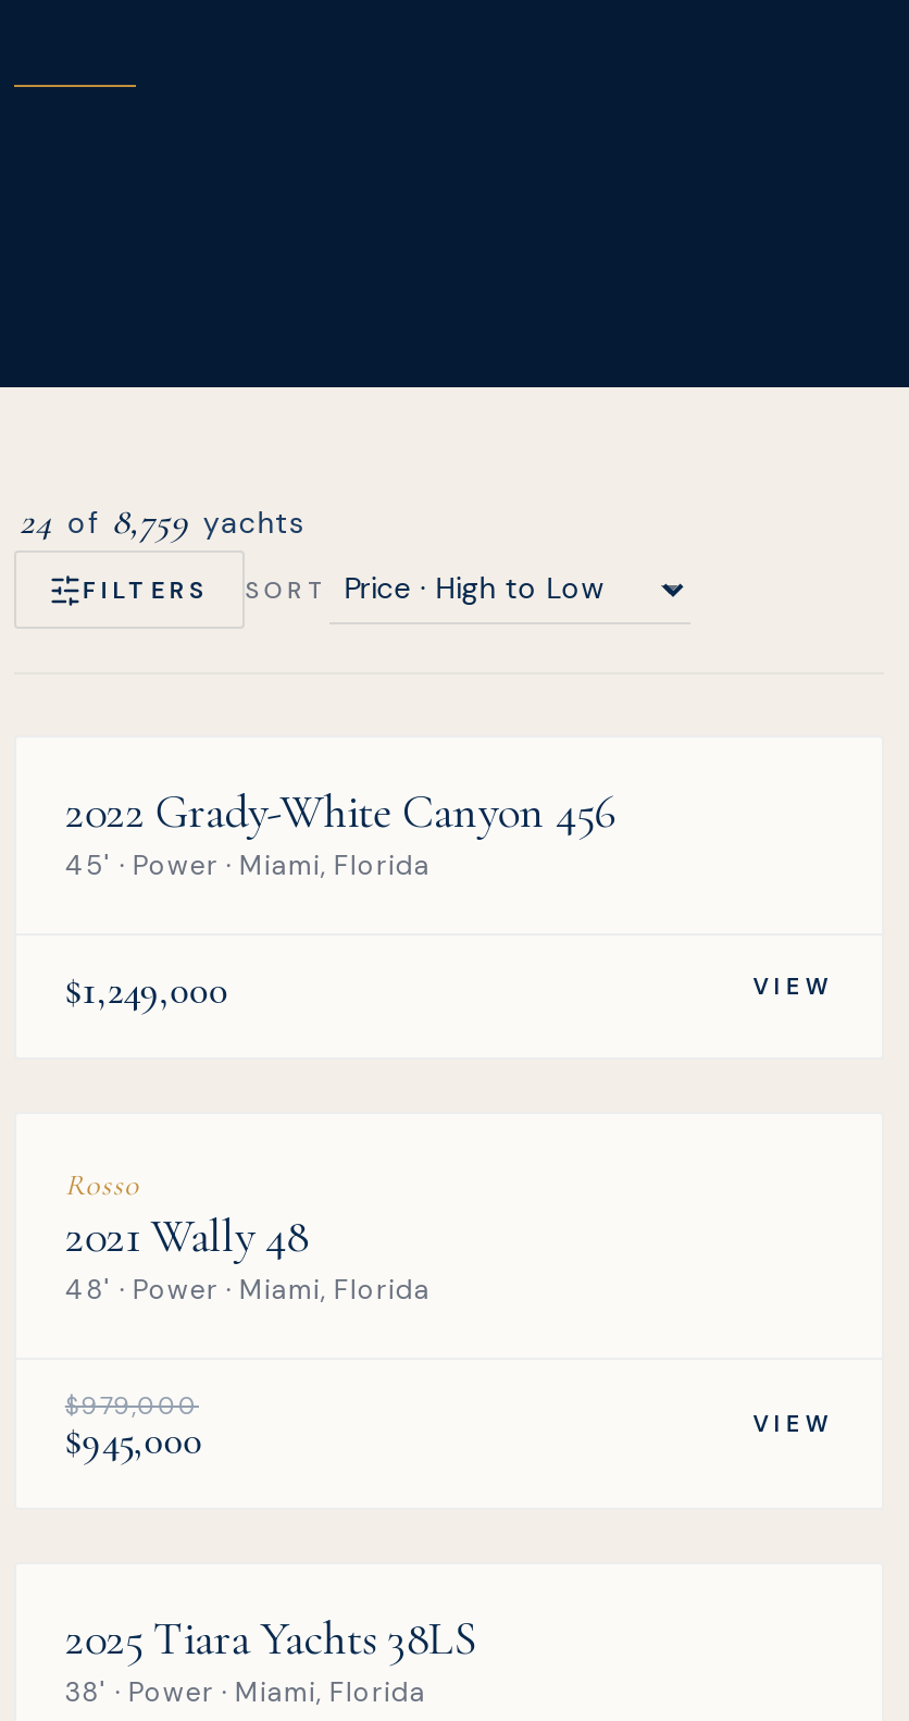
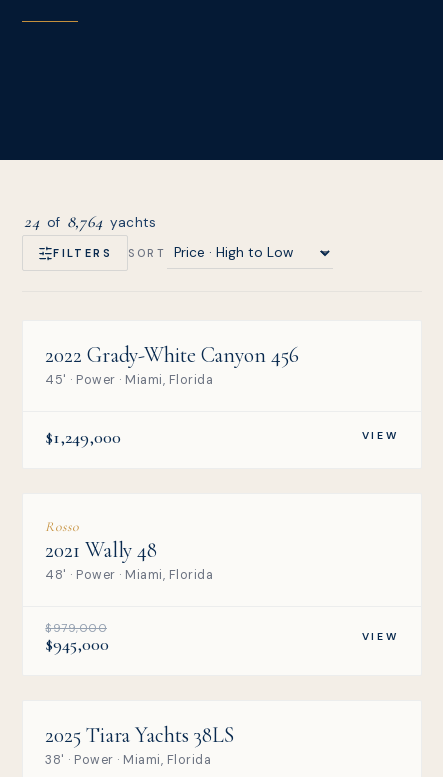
- 24 of 8,759 yachts
+ 24 of 8,764 yachts
